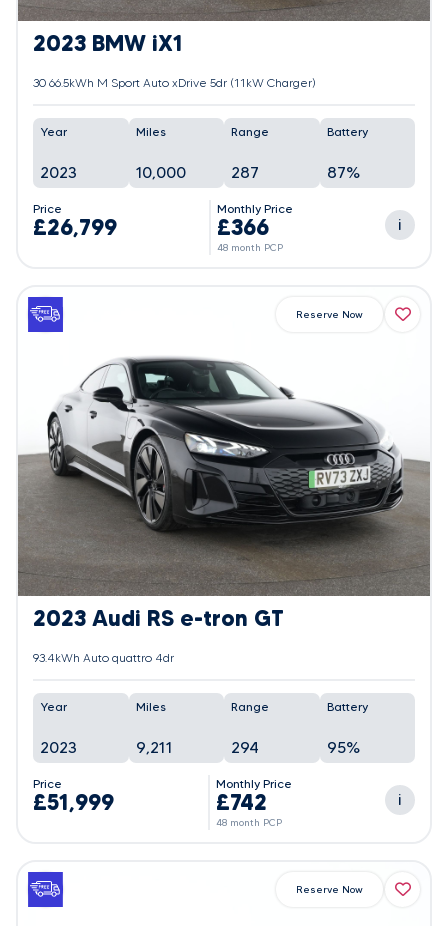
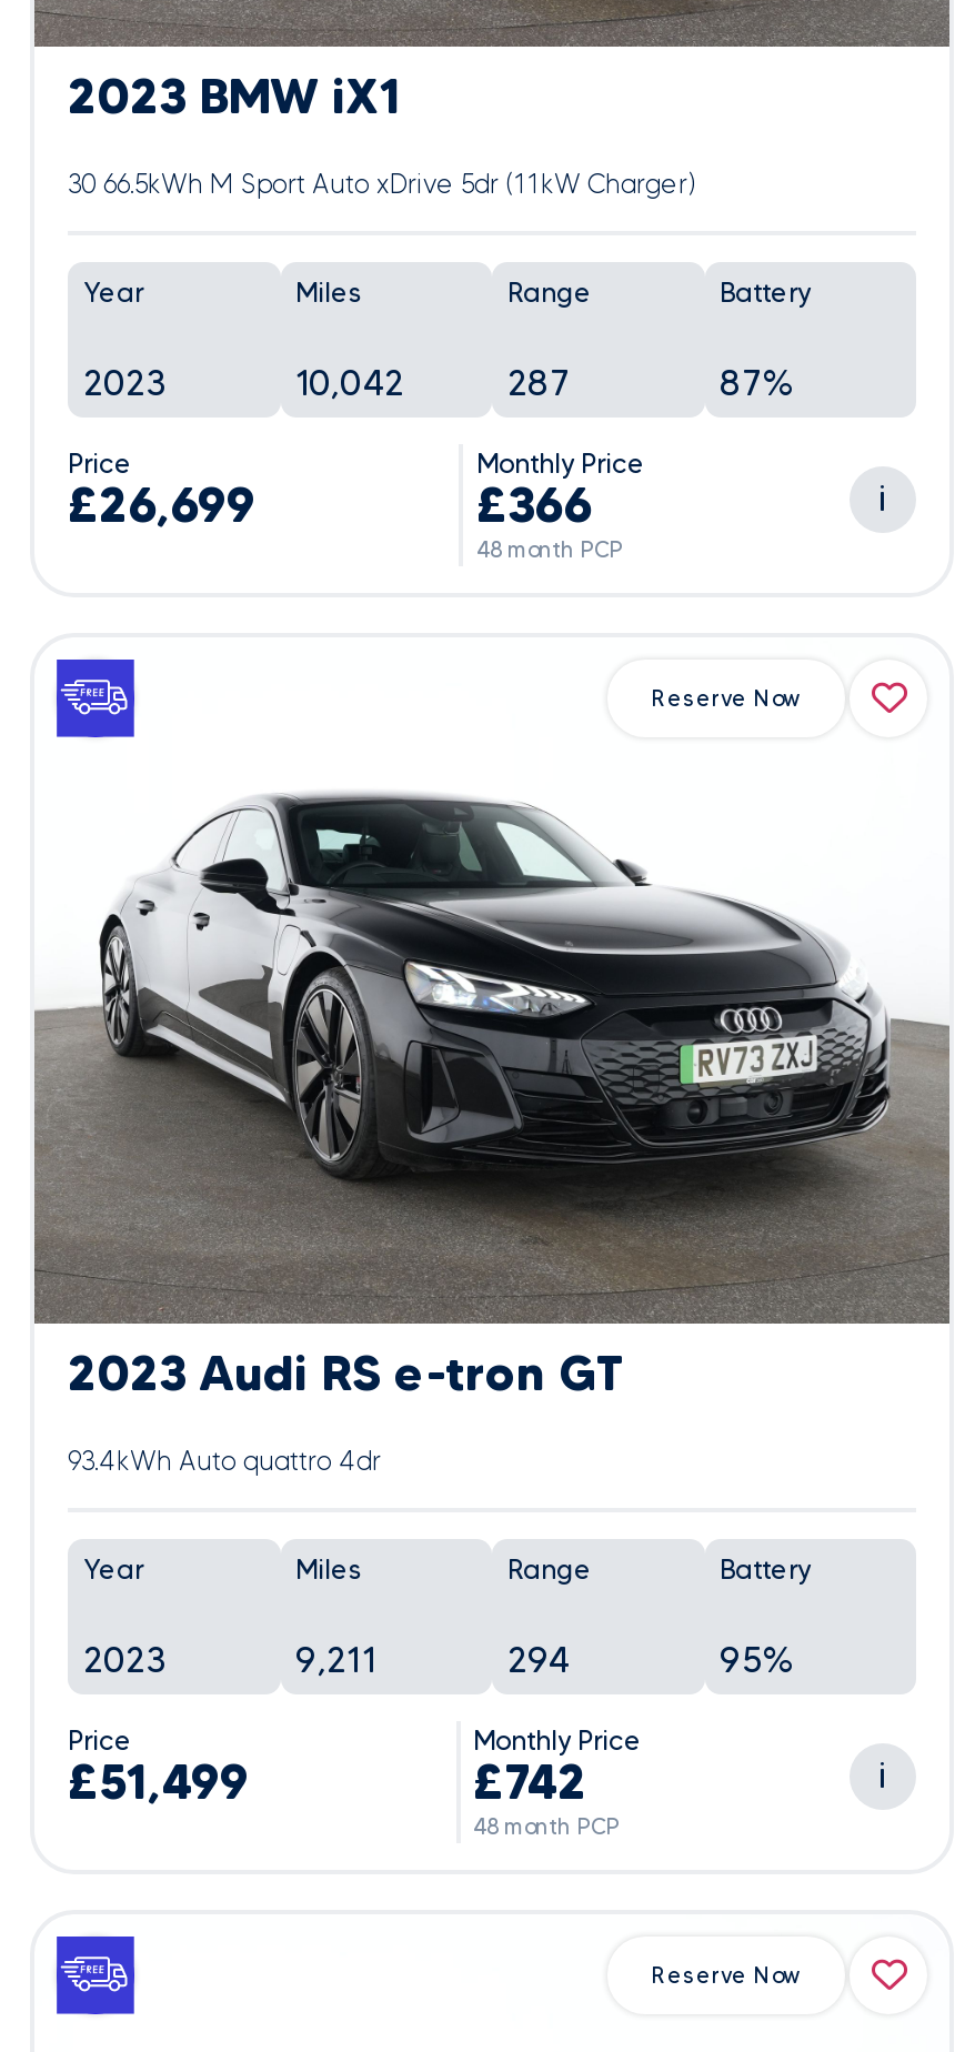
- 10,000
+ 10,042

- £26,799
+ £26,699

- £51,999
+ £51,499
